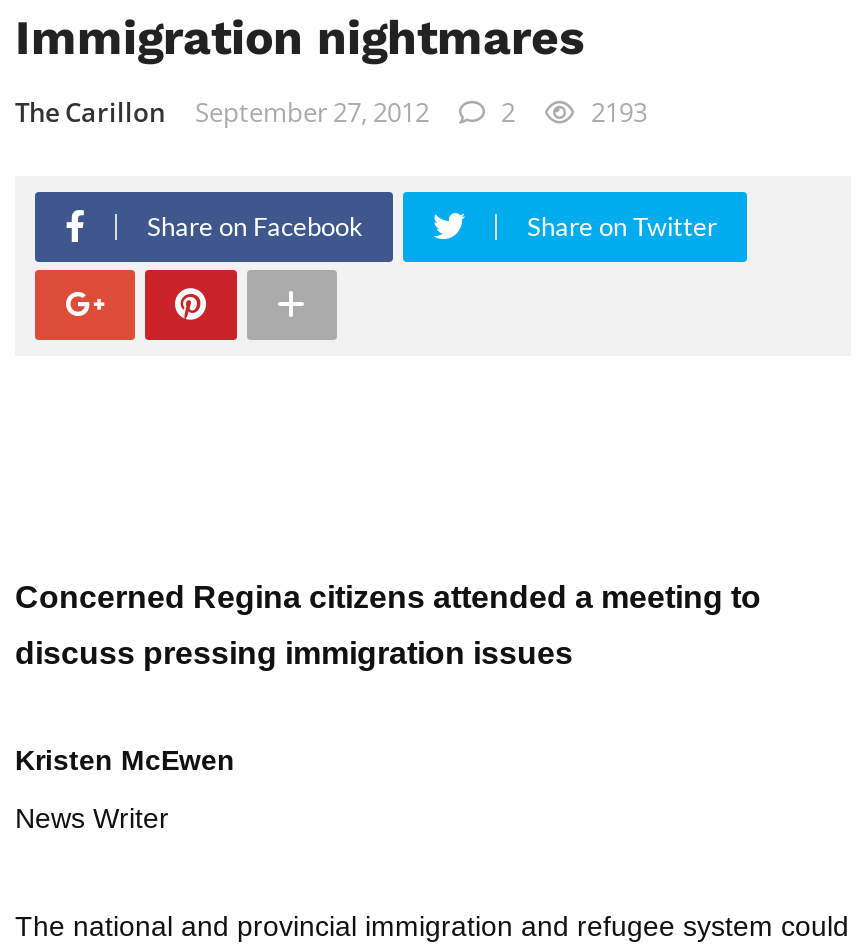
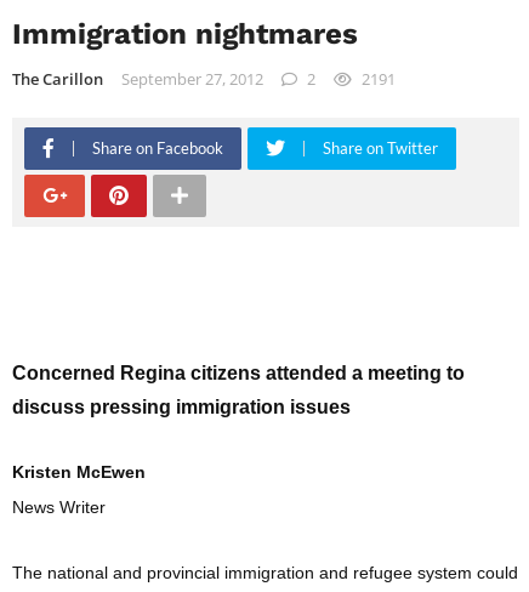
- 2193
+ 2191
